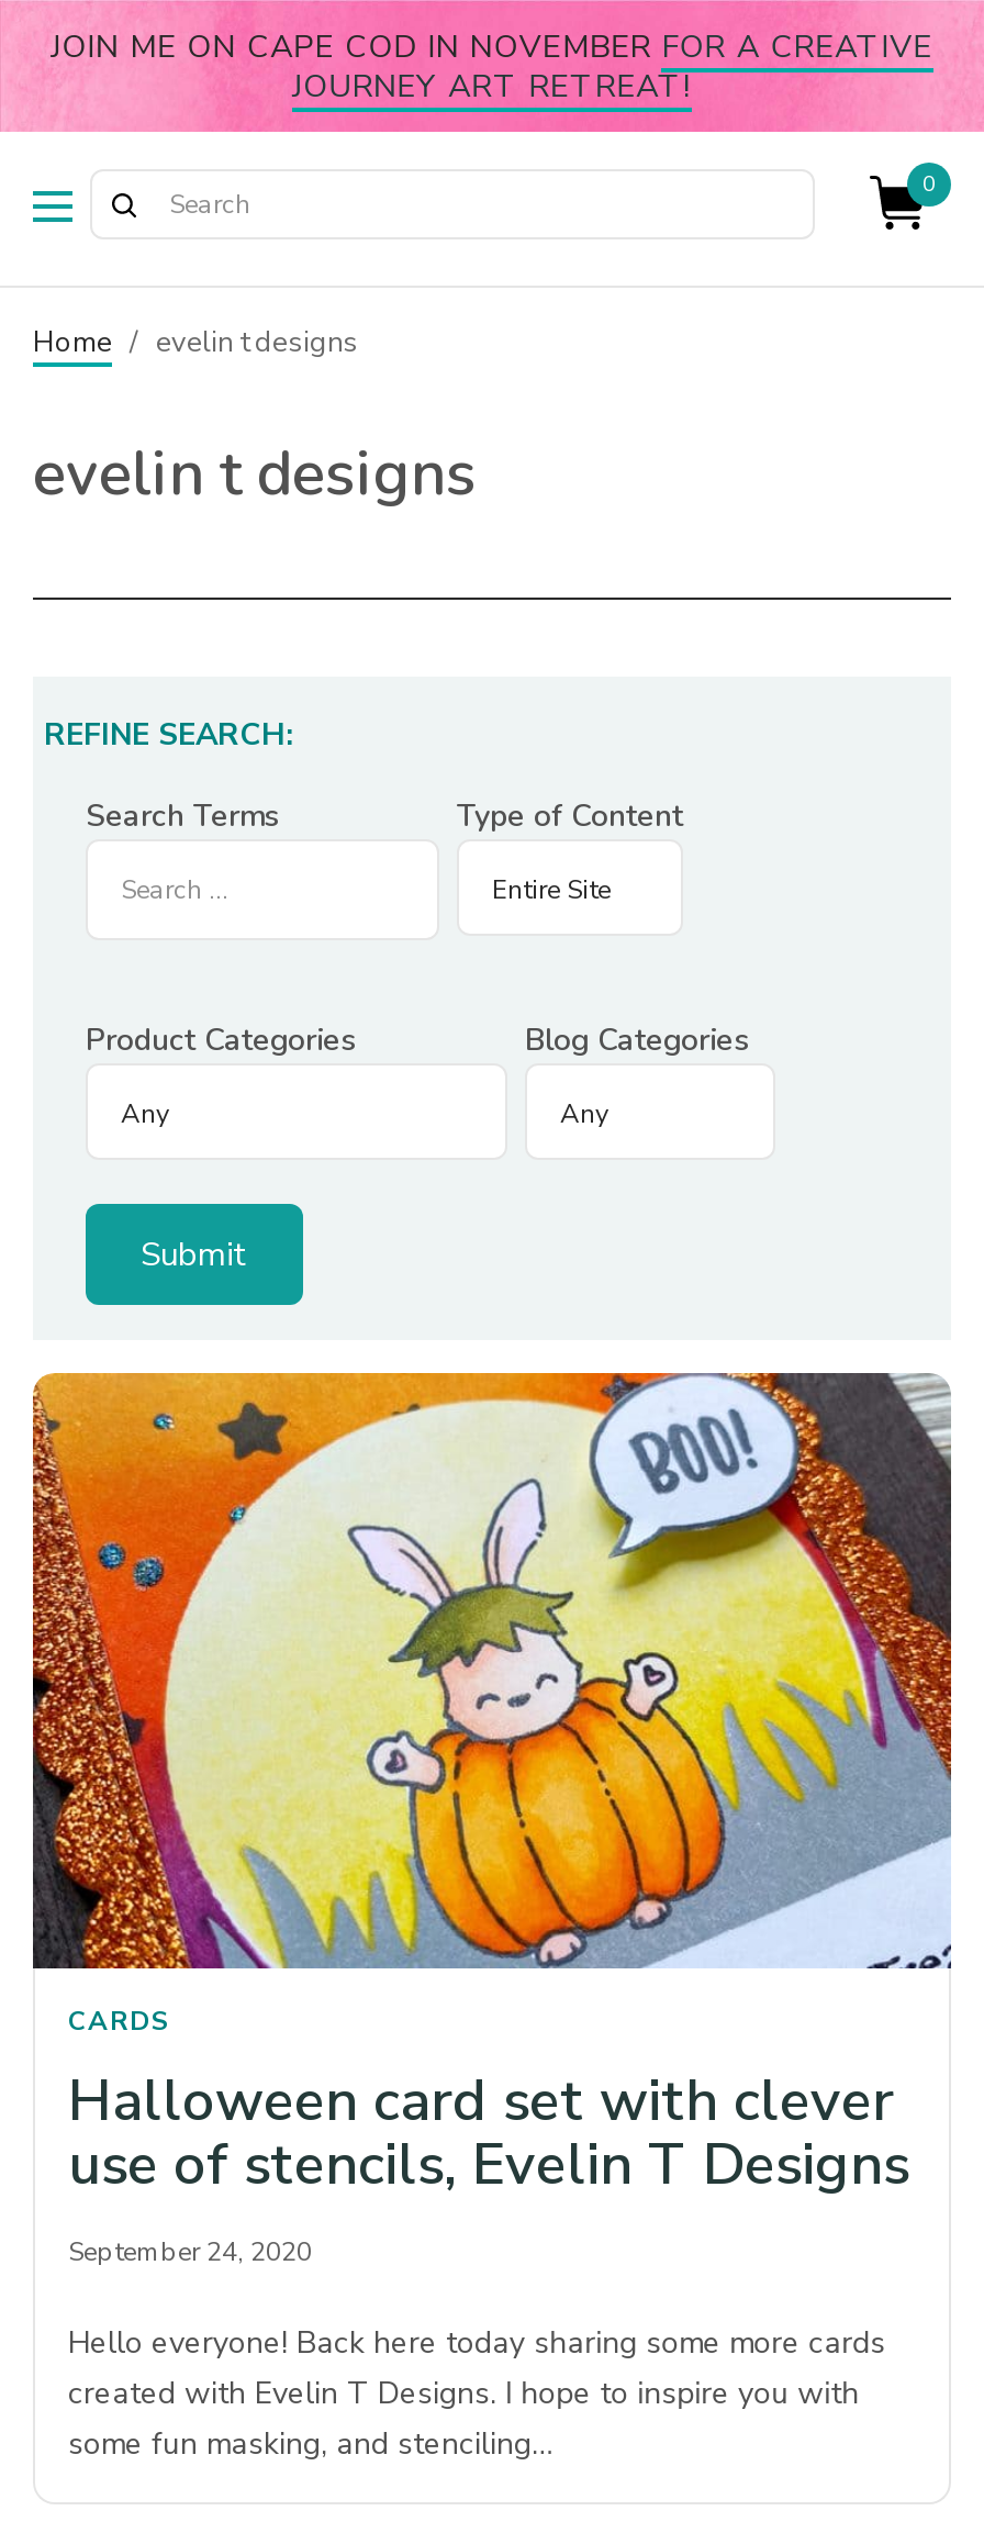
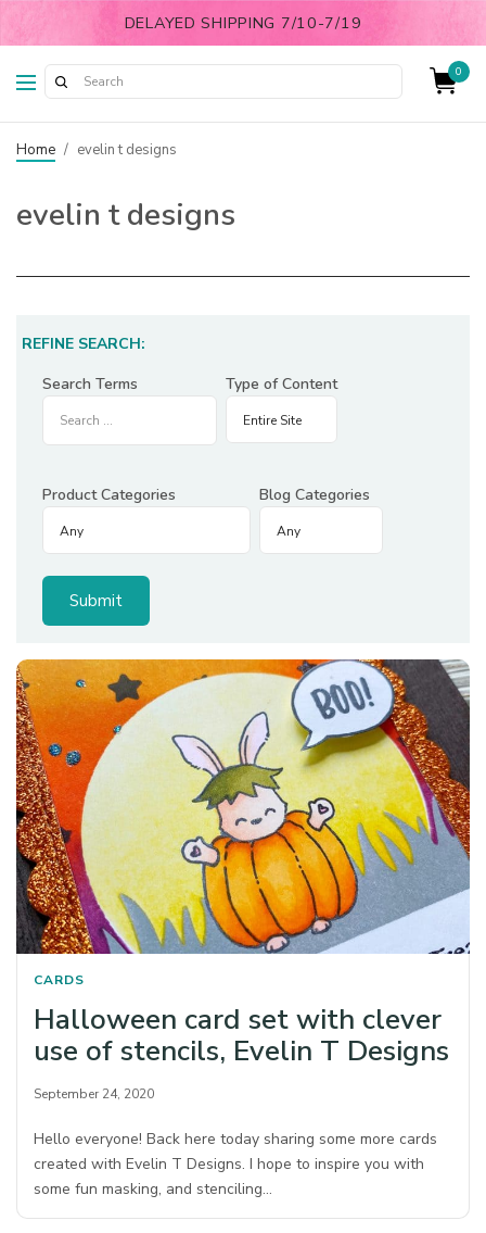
- JOIN ME ON CAPE COD IN NOVEMBER FOR A CREATIVE
- JOURNEY ART RETREAT!
+ DELAYED SHIPPING 7/10-7/19
